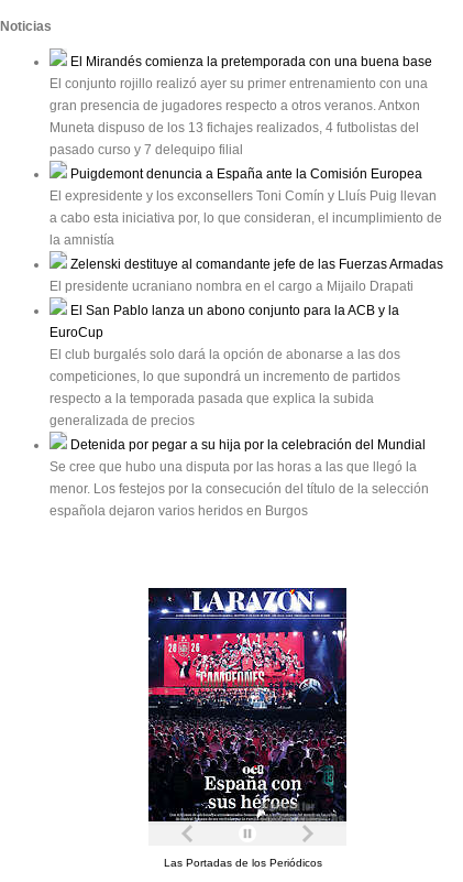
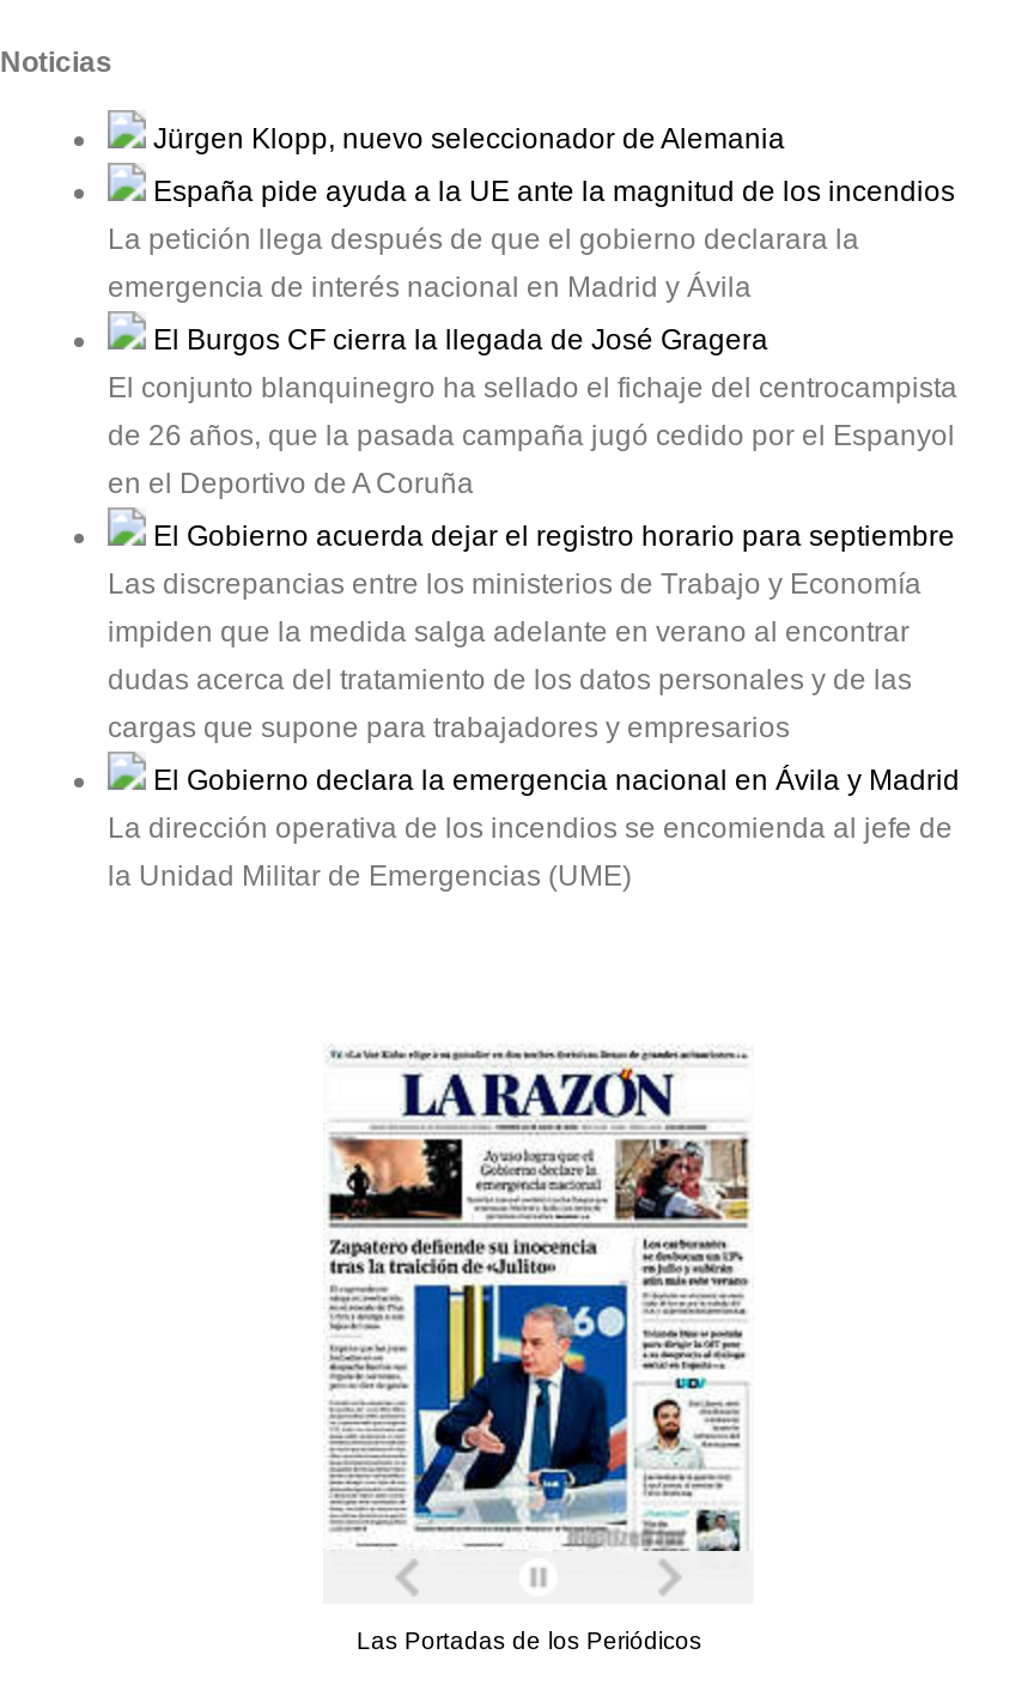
- El Mirandés comienza la pretemporada con una buena base
- El conjunto rojillo realizó ayer su primer entrenamiento con una
- gran presencia de jugadores respecto a otros veranos. Antxon
- Muneta dispuso de los 13 fichajes realizados, 4 futbolistas del
- pasado curso y 7 delequipo filial
+ Jürgen Klopp, nuevo seleccionador de Alemania

- Puigdemont denuncia a España ante la Comisión Europea
- El expresidente y los exconsellers Toni Comín y Lluís Puig llevan
- a cabo esta iniciativa por, lo que consideran, el incumplimiento de
- la amnistía
+ España pide ayuda a la UE ante la magnitud de los incendios
+ La petición llega después de que el gobierno declarara la
+ emergencia de interés nacional en Madrid y Ávila

- Zelenski destituye al comandante jefe de las Fuerzas Armadas
- El presidente ucraniano nombra en el cargo a Mijailo Drapati
+ El Burgos CF cierra la llegada de José Gragera
+ El conjunto blanquinegro ha sellado el fichaje del centrocampista
+ de 26 años, que la pasada campaña jugó cedido por el Espanyol
+ en el Deportivo de A Coruña

- El San Pablo lanza un abono conjunto para la ACB y la
- EuroCup
- El club burgalés solo dará la opción de abonarse a las dos
- competiciones, lo que supondrá un incremento de partidos
- respecto a la temporada pasada que explica la subida
- generalizada de precios
+ El Gobierno acuerda dejar el registro horario para septiembre
+ Las discrepancias entre los ministerios de Trabajo y Economía
+ impiden que la medida salga adelante en verano al encontrar
+ dudas acerca del tratamiento de los datos personales y de las
+ cargas que supone para trabajadores y empresarios

- Detenida por pegar a su hija por la celebración del Mundial
- Se cree que hubo una disputa por las horas a las que llegó la
- menor. Los festejos por la consecución del título de la selección
- española dejaron varios heridos en Burgos
+ El Gobierno declara la emergencia nacional en Ávila y Madrid
+ La dirección operativa de los incendios se encomienda al jefe de
+ la Unidad Militar de Emergencias (UME)

- [image]
+ [image]
